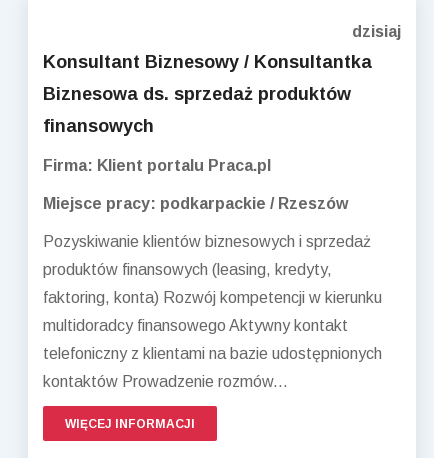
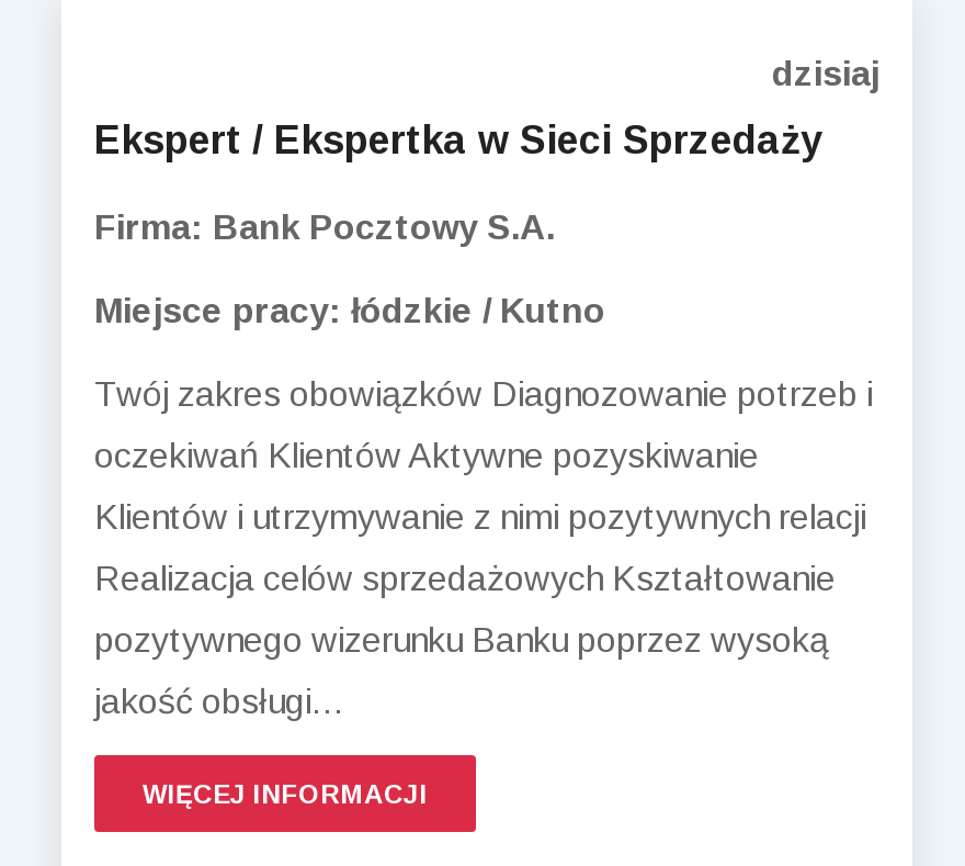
- Konsultant Biznesowy / Konsultantka
- Biznesowa ds. sprzedaż produktów
- finansowych
- Firma: Klient portalu Praca.pl
- Miejsce pracy: podkarpackie / Rzeszów
- Pozyskiwanie klientów biznesowych i sprzedaż
- produktów finansowych (leasing, kredyty,
- faktoring, konta) Rozwój kompetencji w kierunku
- multidoradcy finansowego Aktywny kontakt
- telefoniczny z klientami na bazie udostępnionych
- kontaktów Prowadzenie rozmów...
+ Ekspert / Ekspertka w Sieci Sprzedaży
+ Firma: Bank Pocztowy S.A.
+ Miejsce pracy: łódzkie / Kutno
+ Twój zakres obowiązków Diagnozowanie potrzeb i
+ oczekiwań Klientów Aktywne pozyskiwanie
+ Klientów i utrzymywanie z nimi pozytywnych relacji
+ Realizacja celów sprzedażowych Kształtowanie
+ pozytywnego wizerunku Banku poprzez wysoką
+ jakość obsługi...
